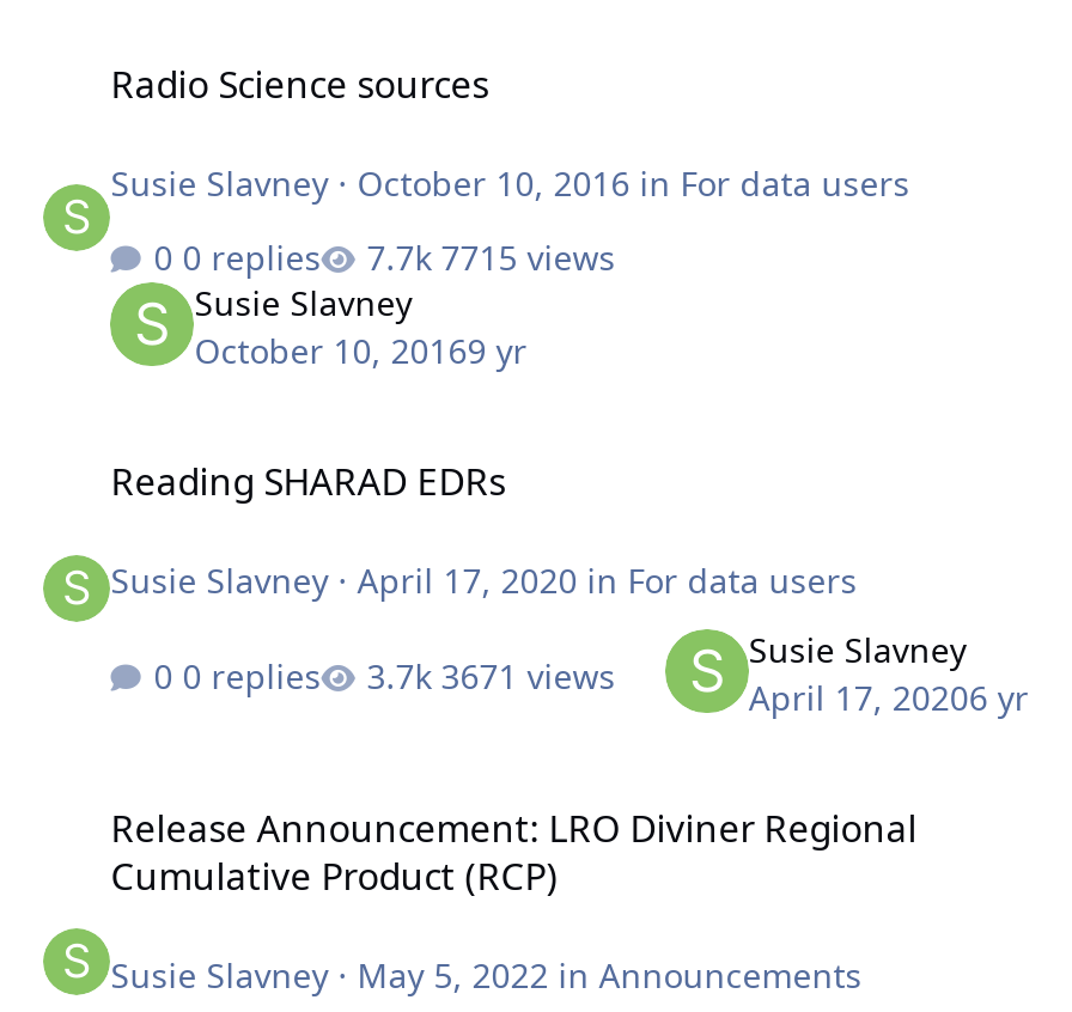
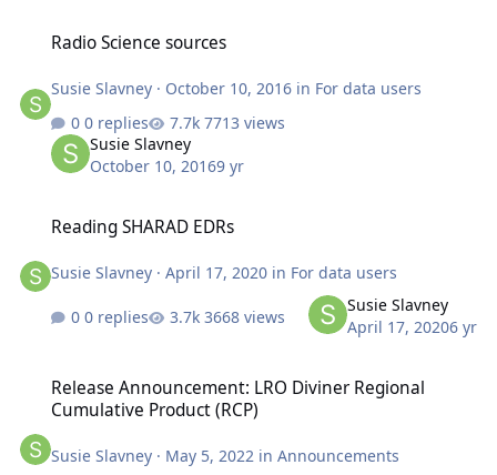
- 7715 views
+ 7713 views

- 3671 views
+ 3668 views
